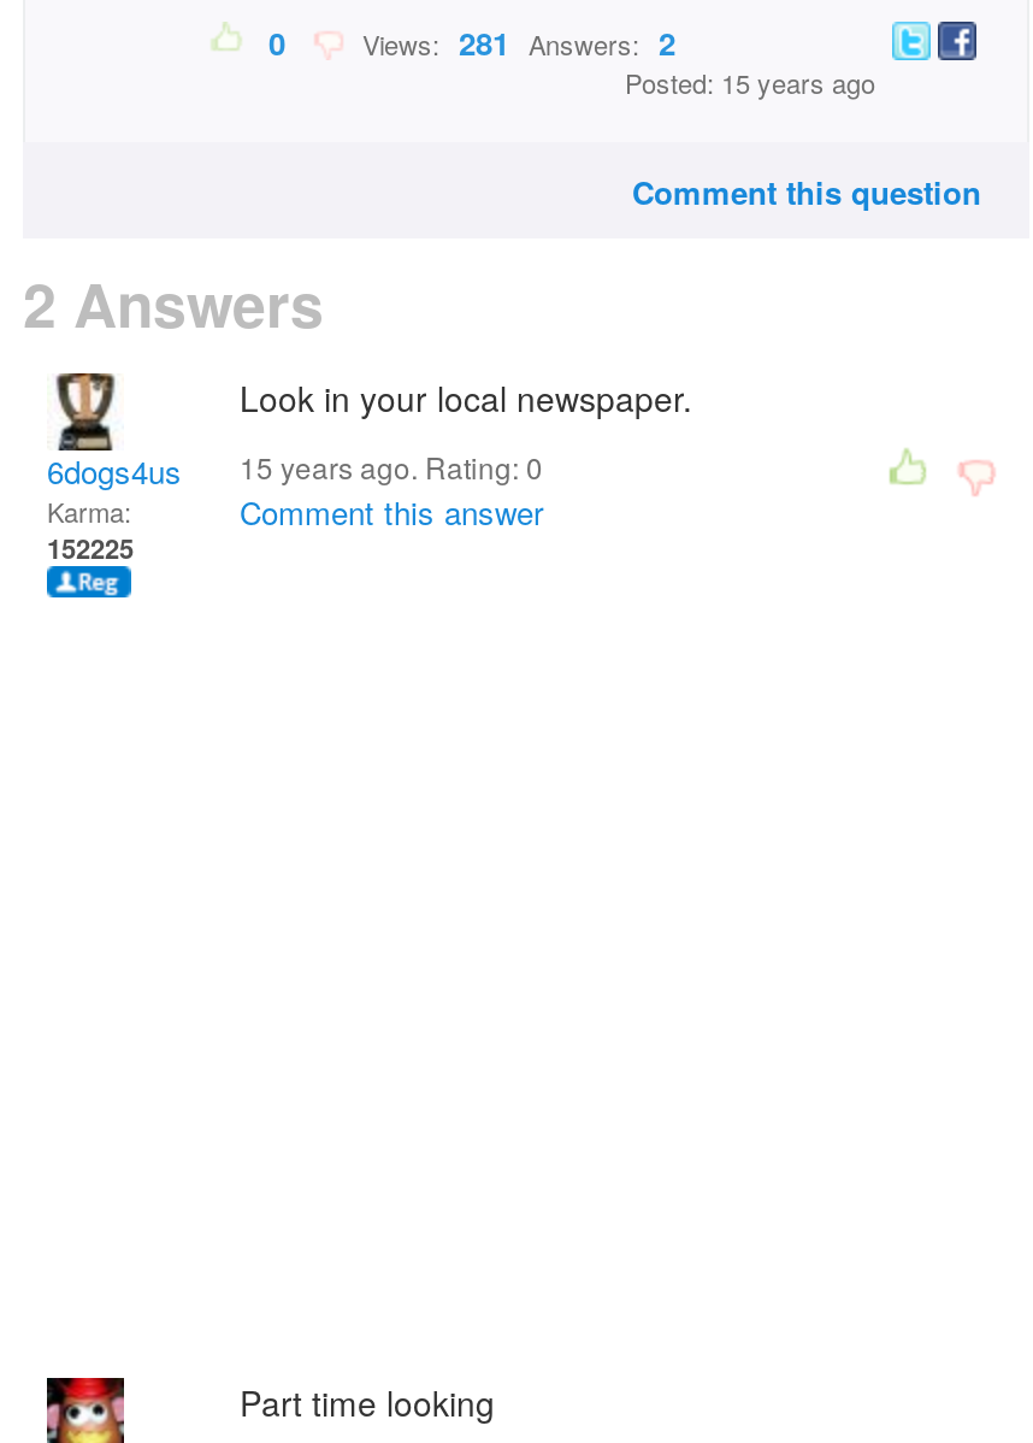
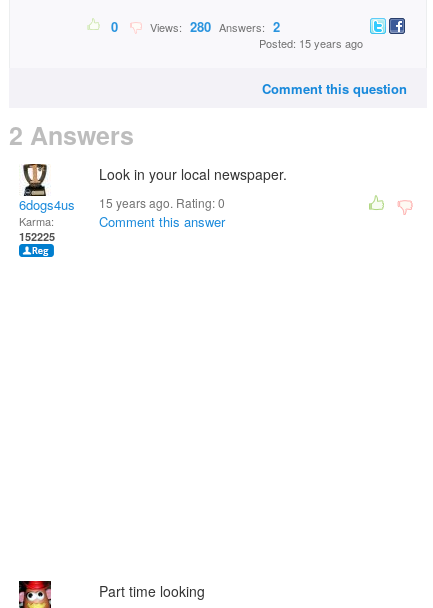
- Views: 281 Answers: 2
+ Views: 280 Answers: 2
